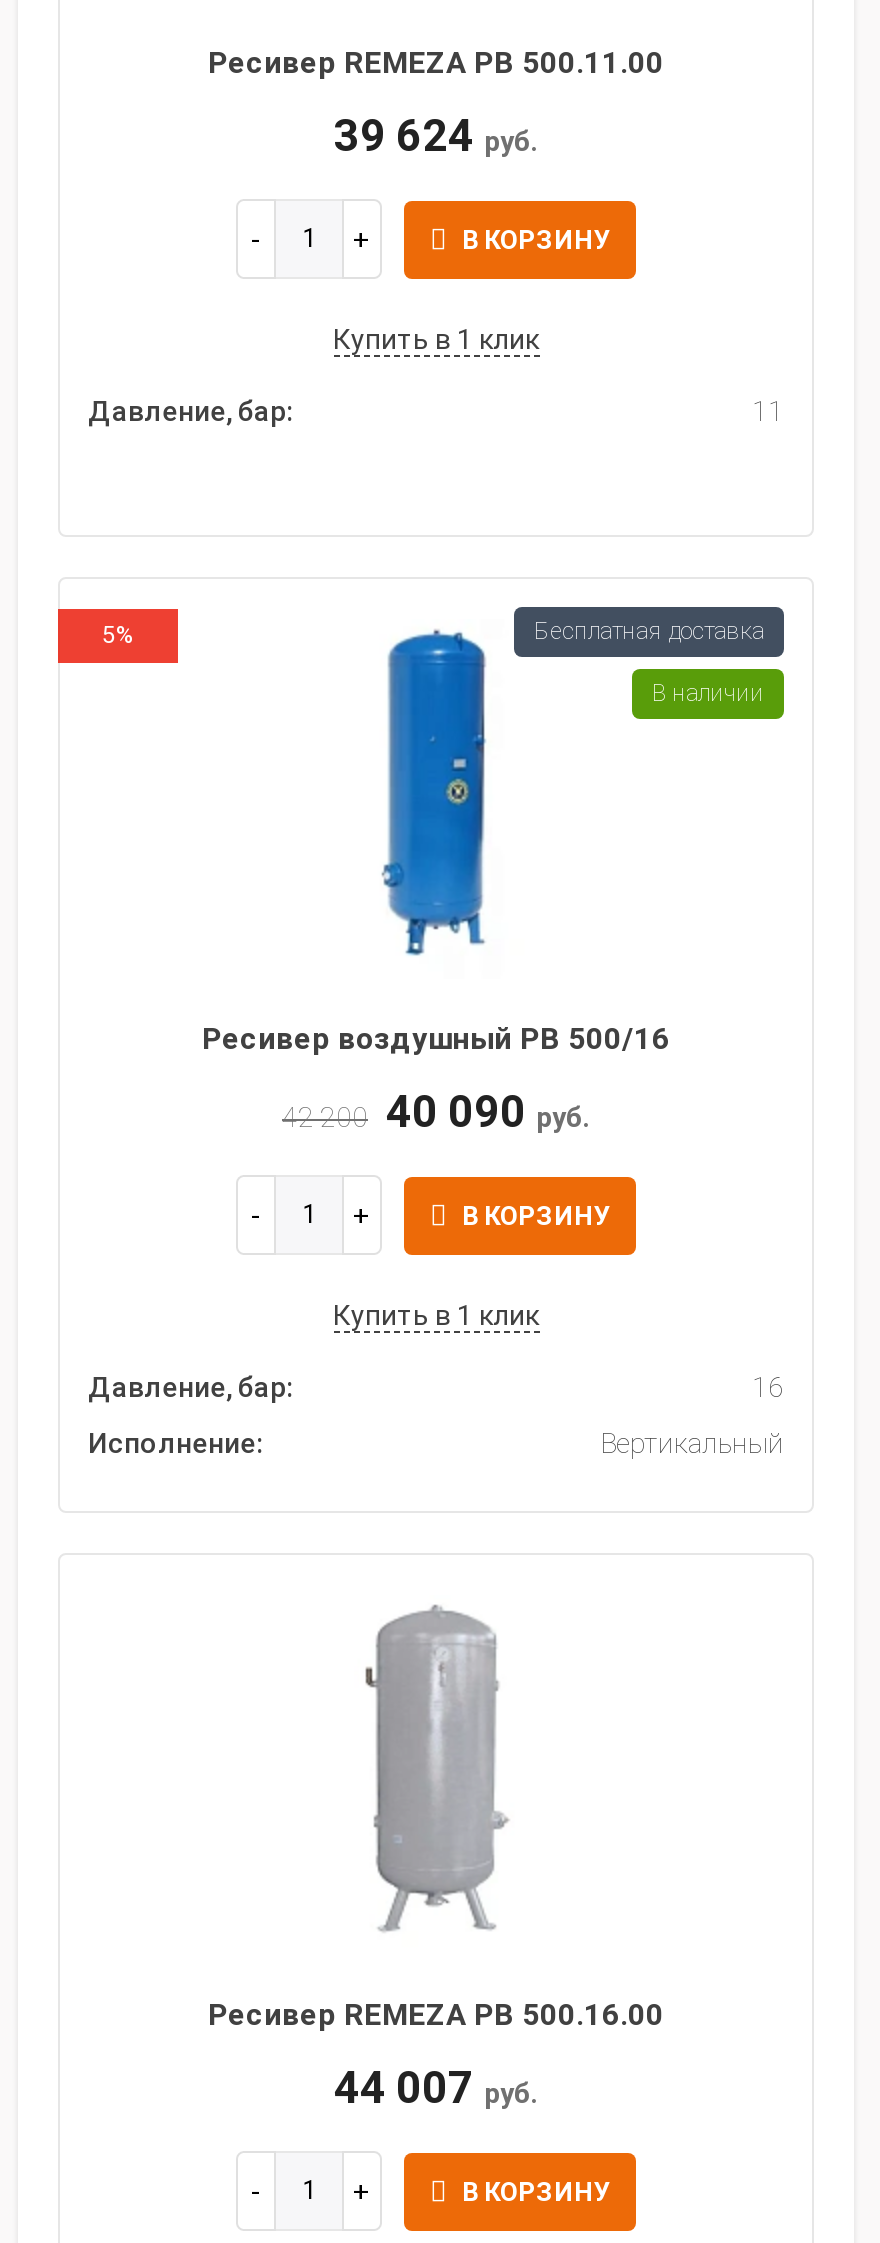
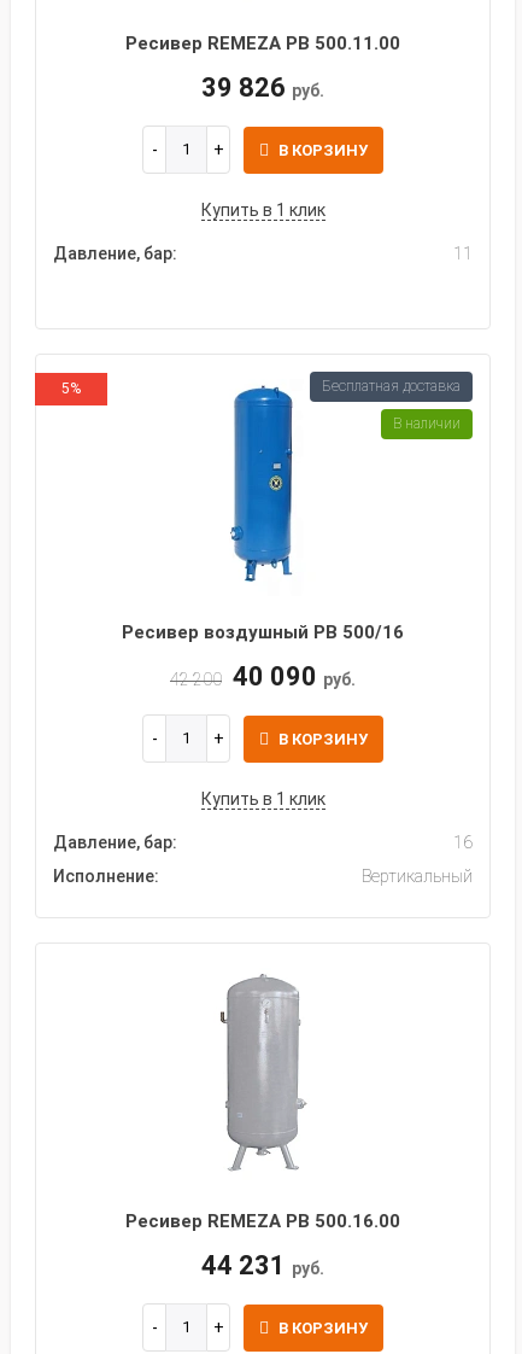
- 39 624 руб.
+ 39 826 руб.

- 44 007 руб.
+ 44 231 руб.
